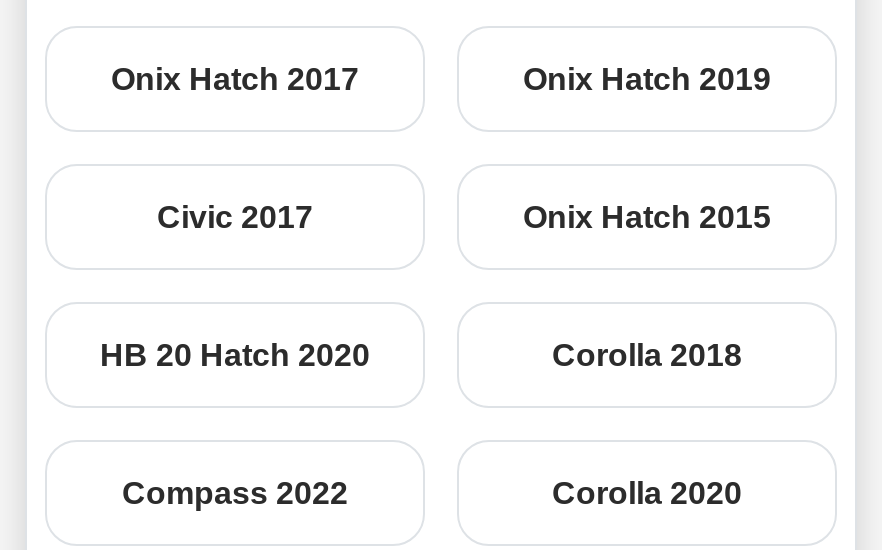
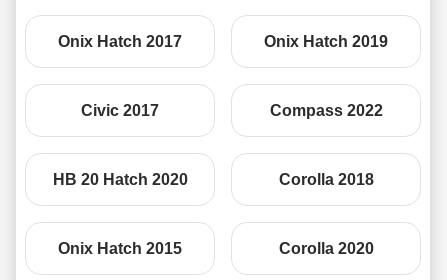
- Onix Hatch 2015
+ Compass 2022

- Compass 2022
+ Onix Hatch 2015
